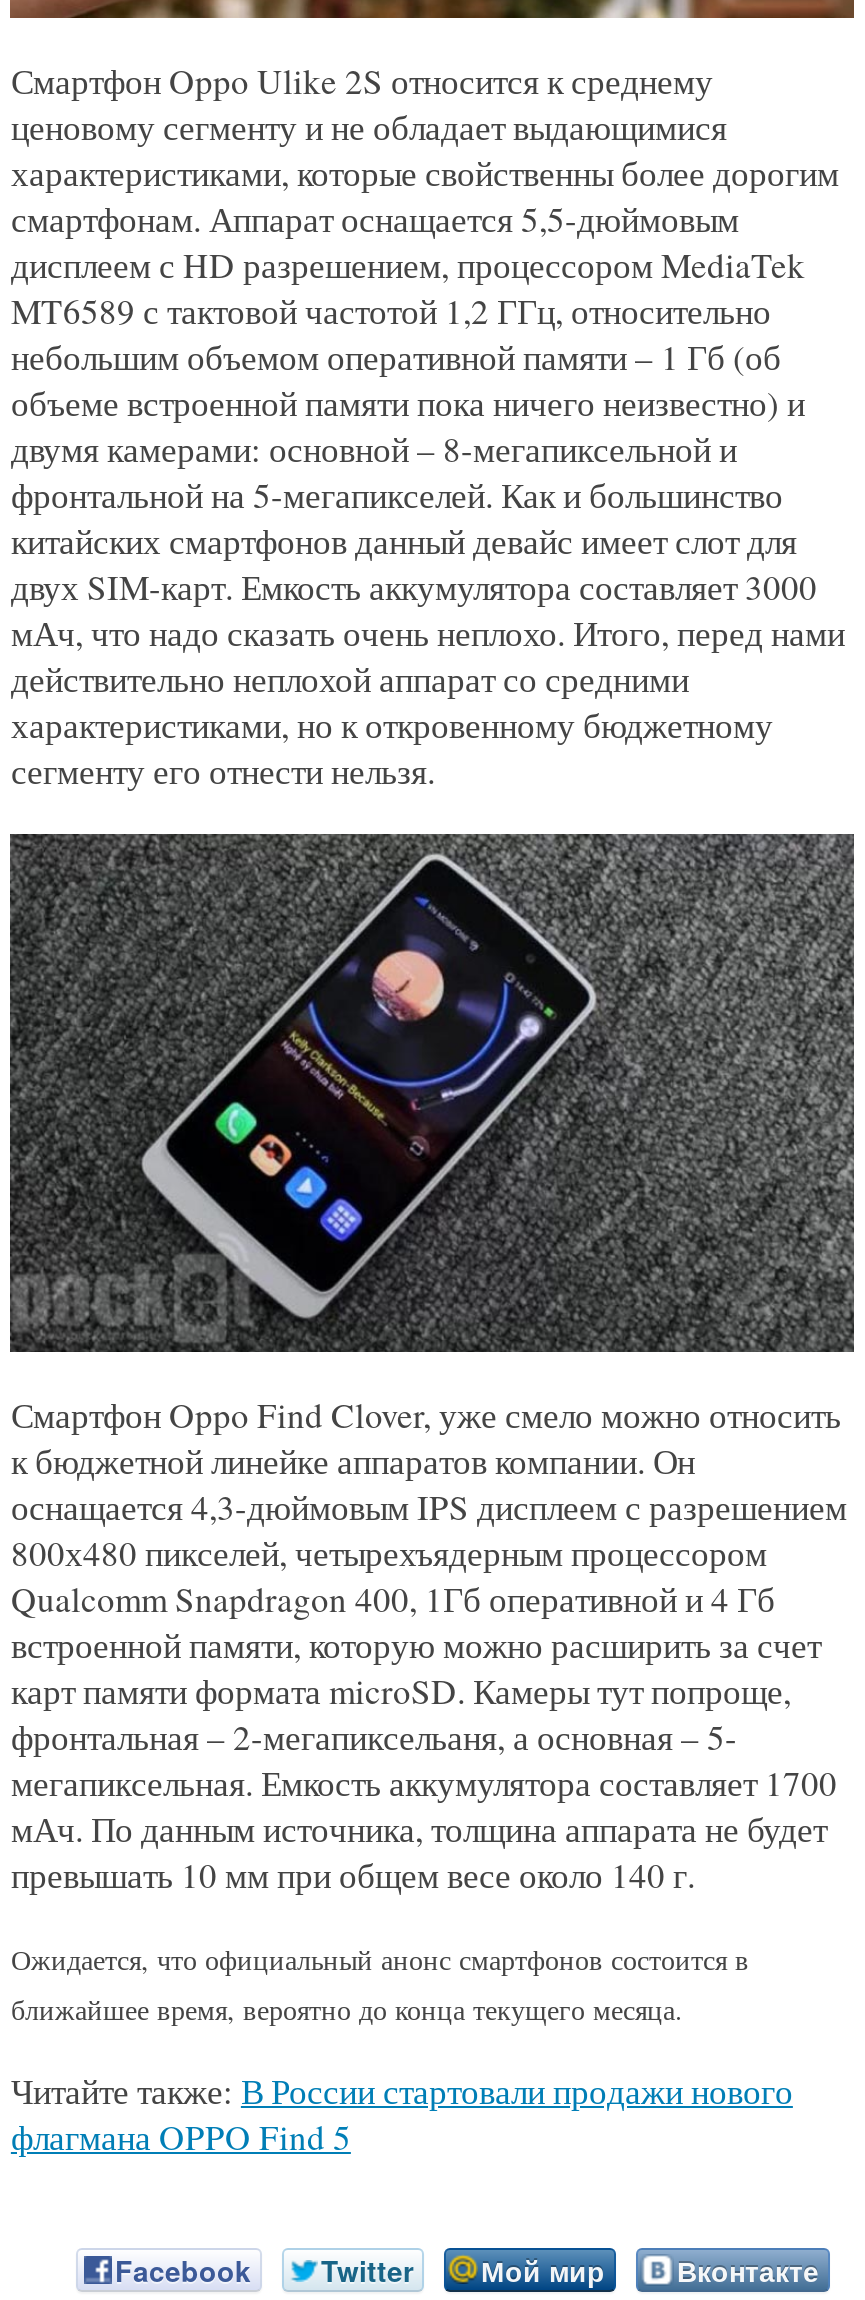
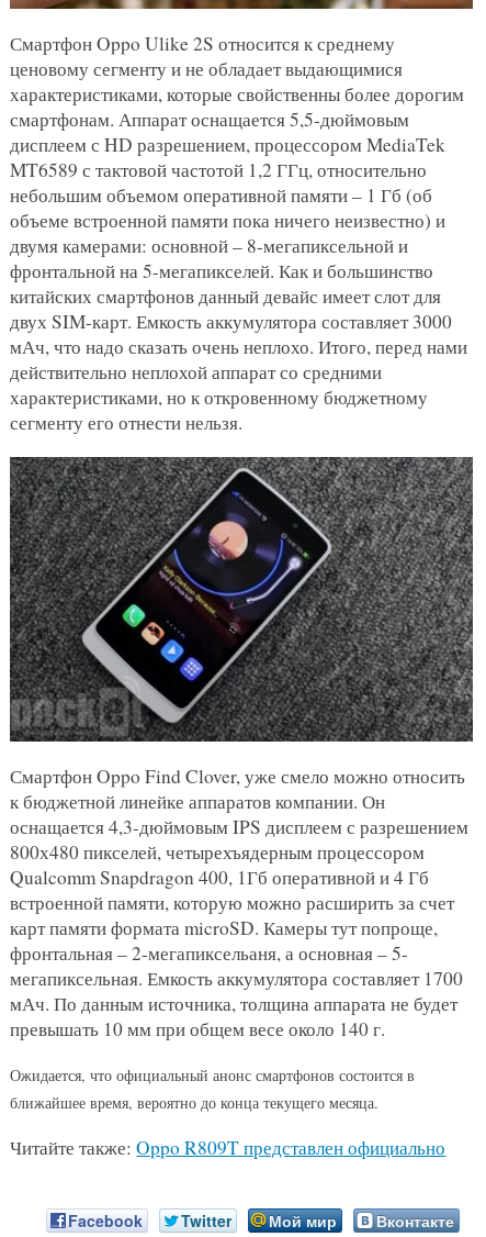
- Читайте также: В России стартовали продажи нового
- флагмана OPPO Find 5
+ Читайте также: Oppo R809T представлен официально
